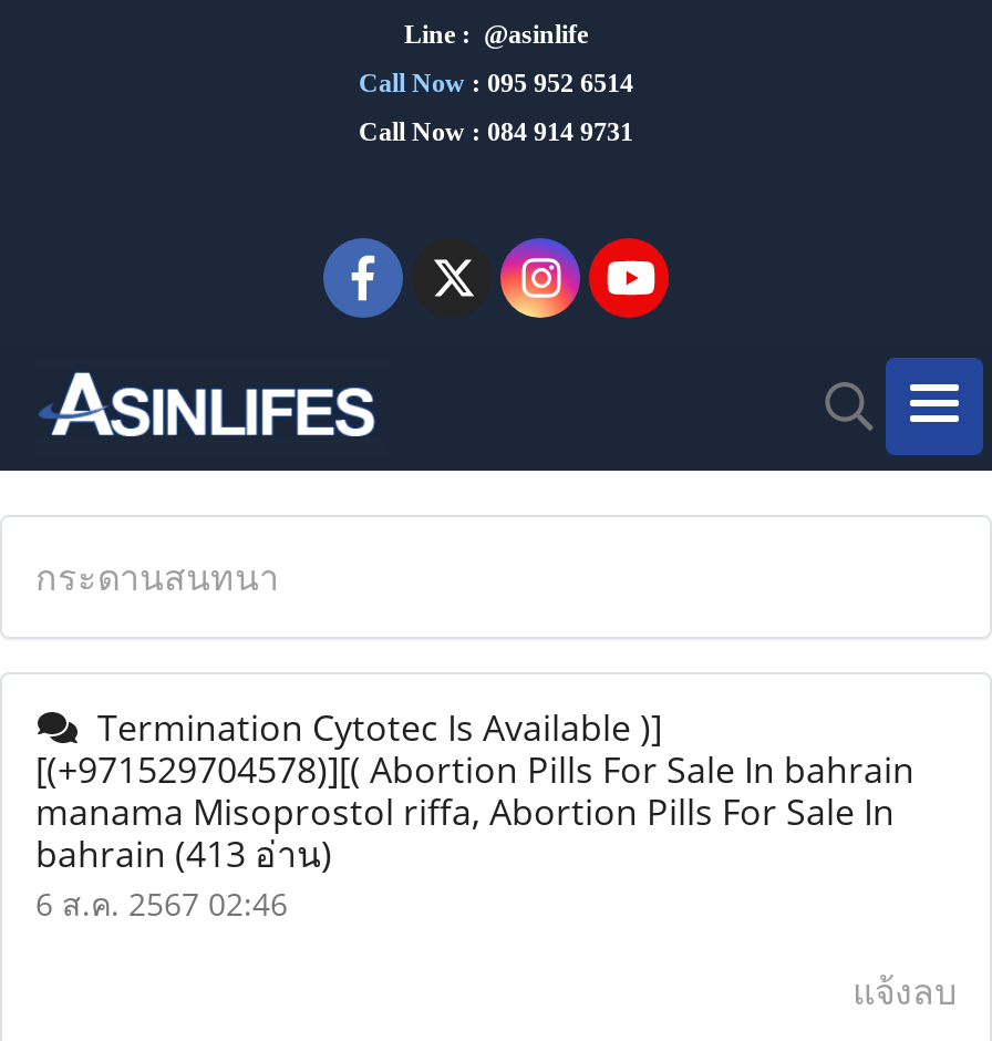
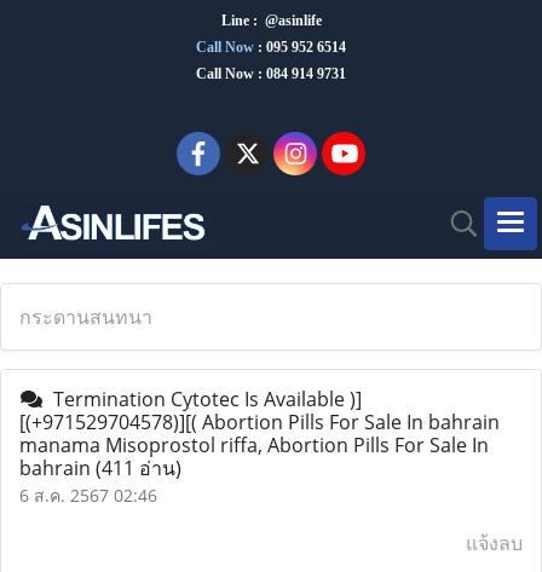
- bahrain (413 อ่าน)
+ bahrain (411 อ่าน)
